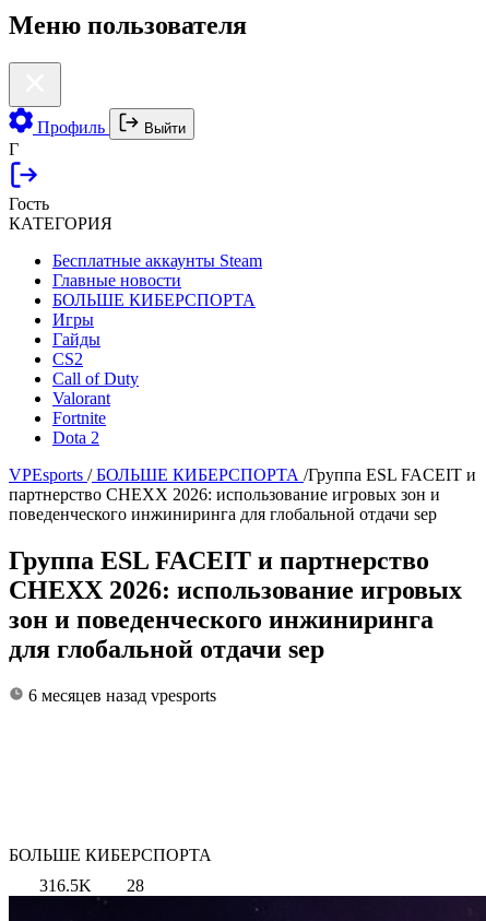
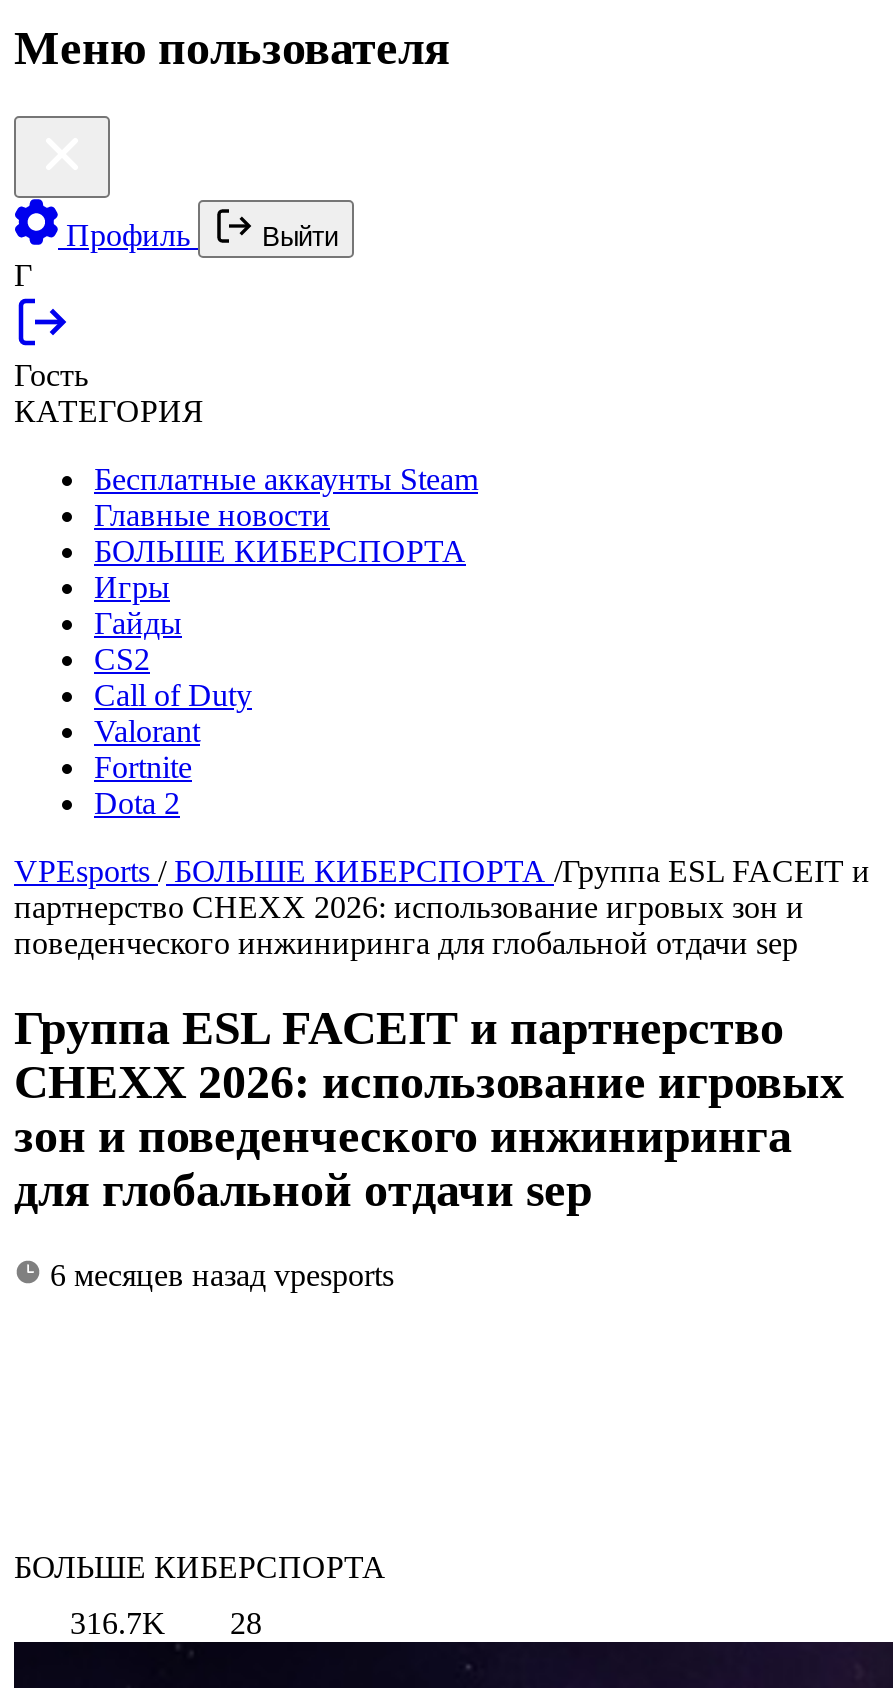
- 316.5K 28
+ 316.7K 28
